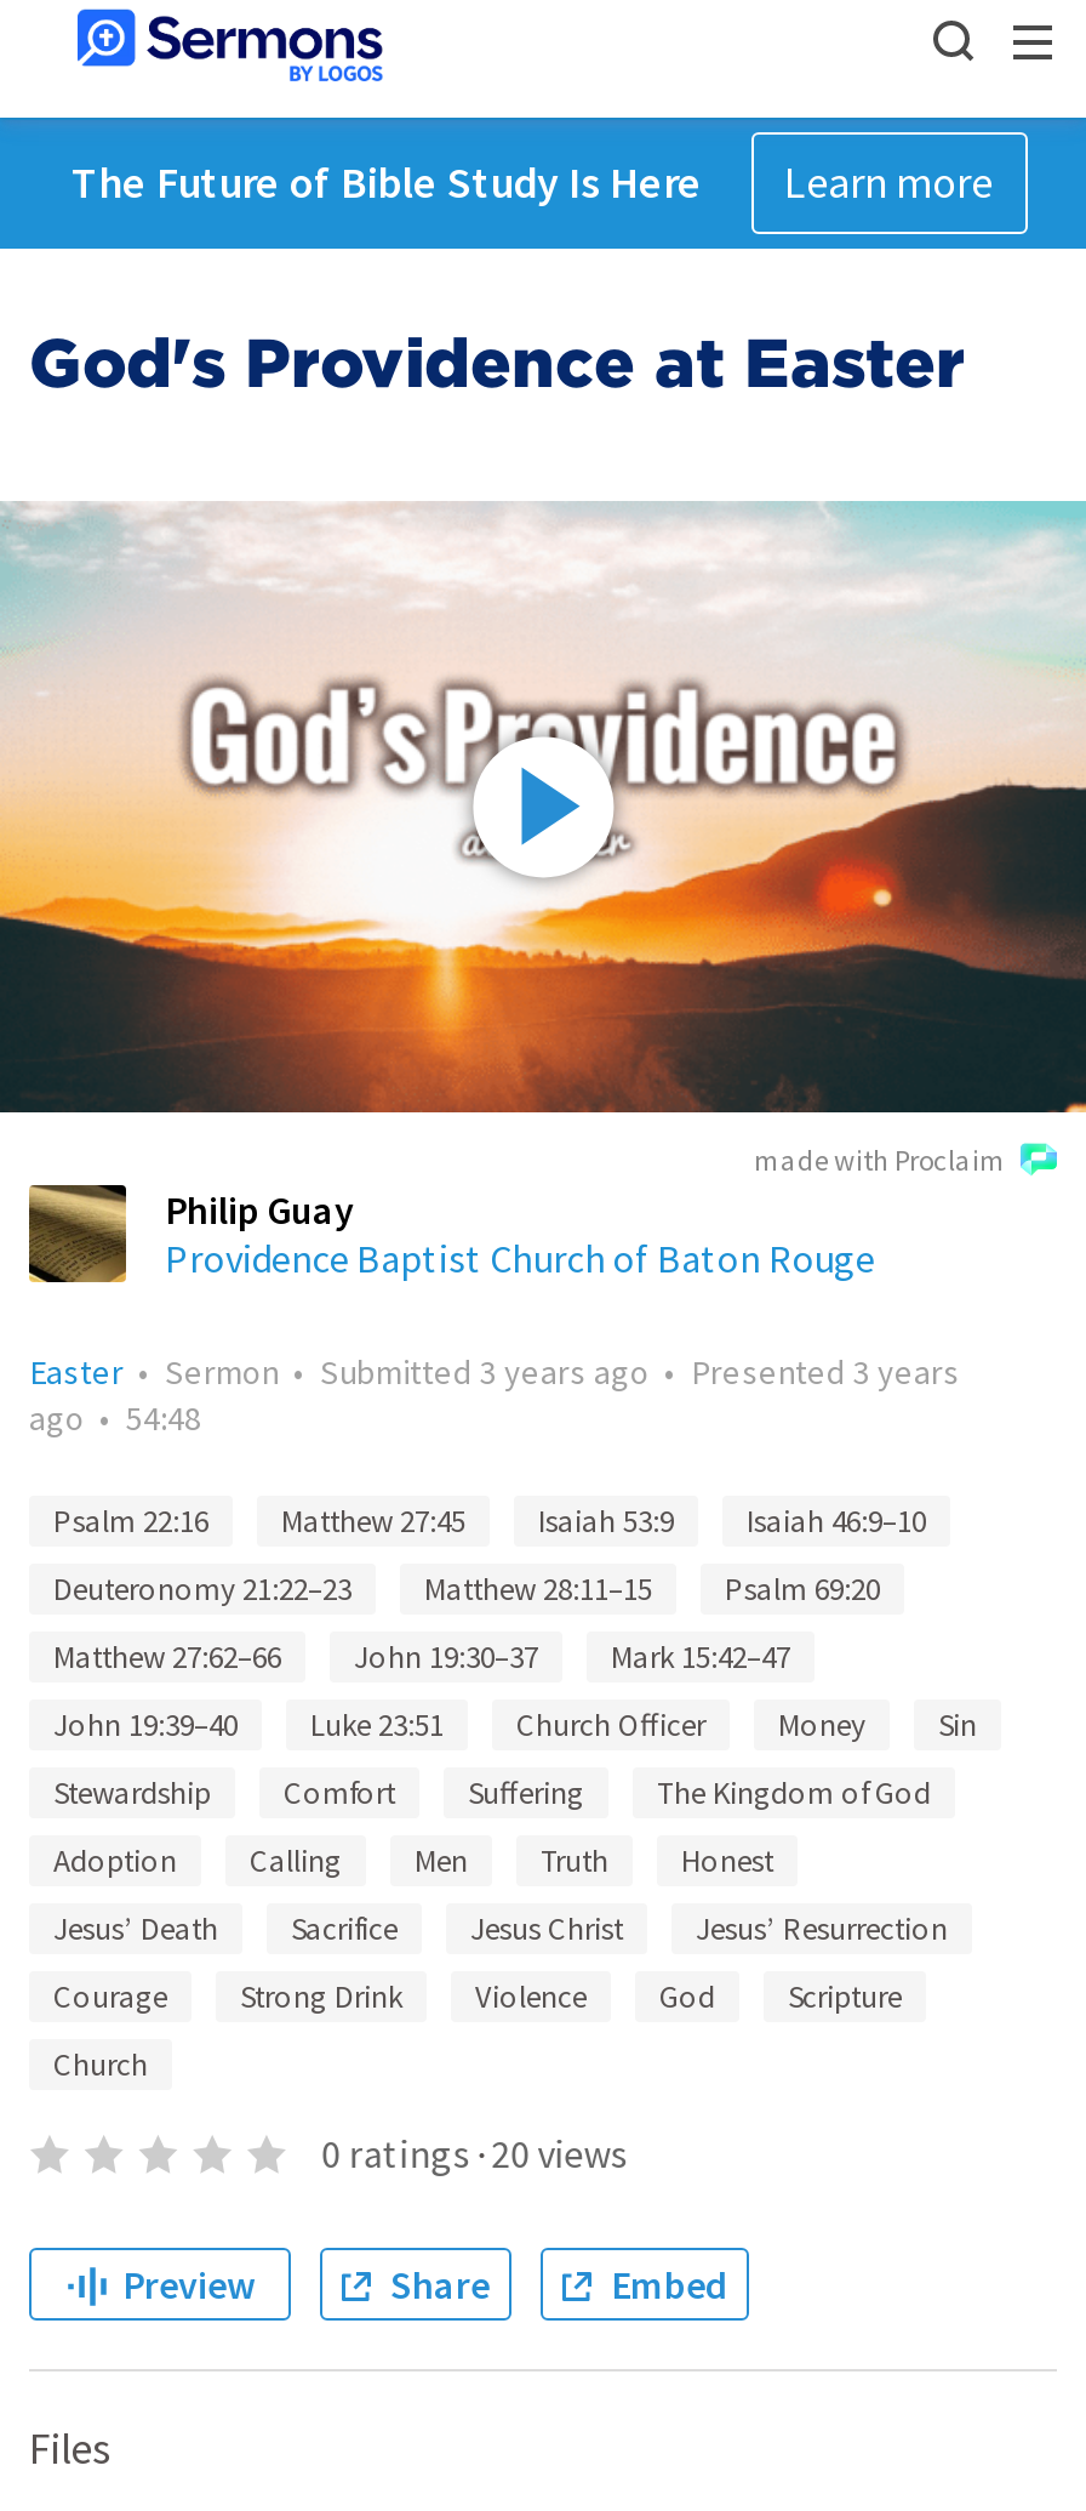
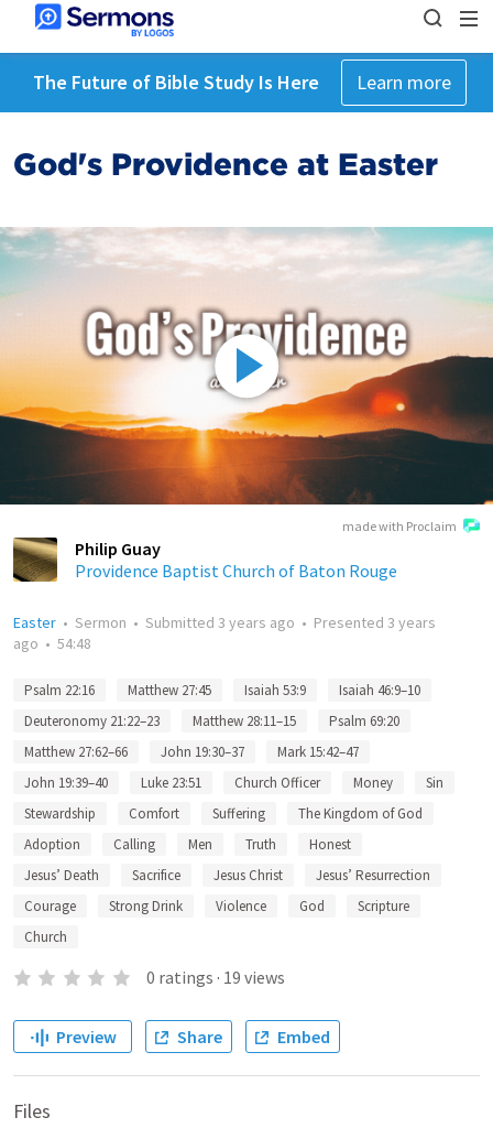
- 0 ratings · 20 views
+ 0 ratings · 19 views
